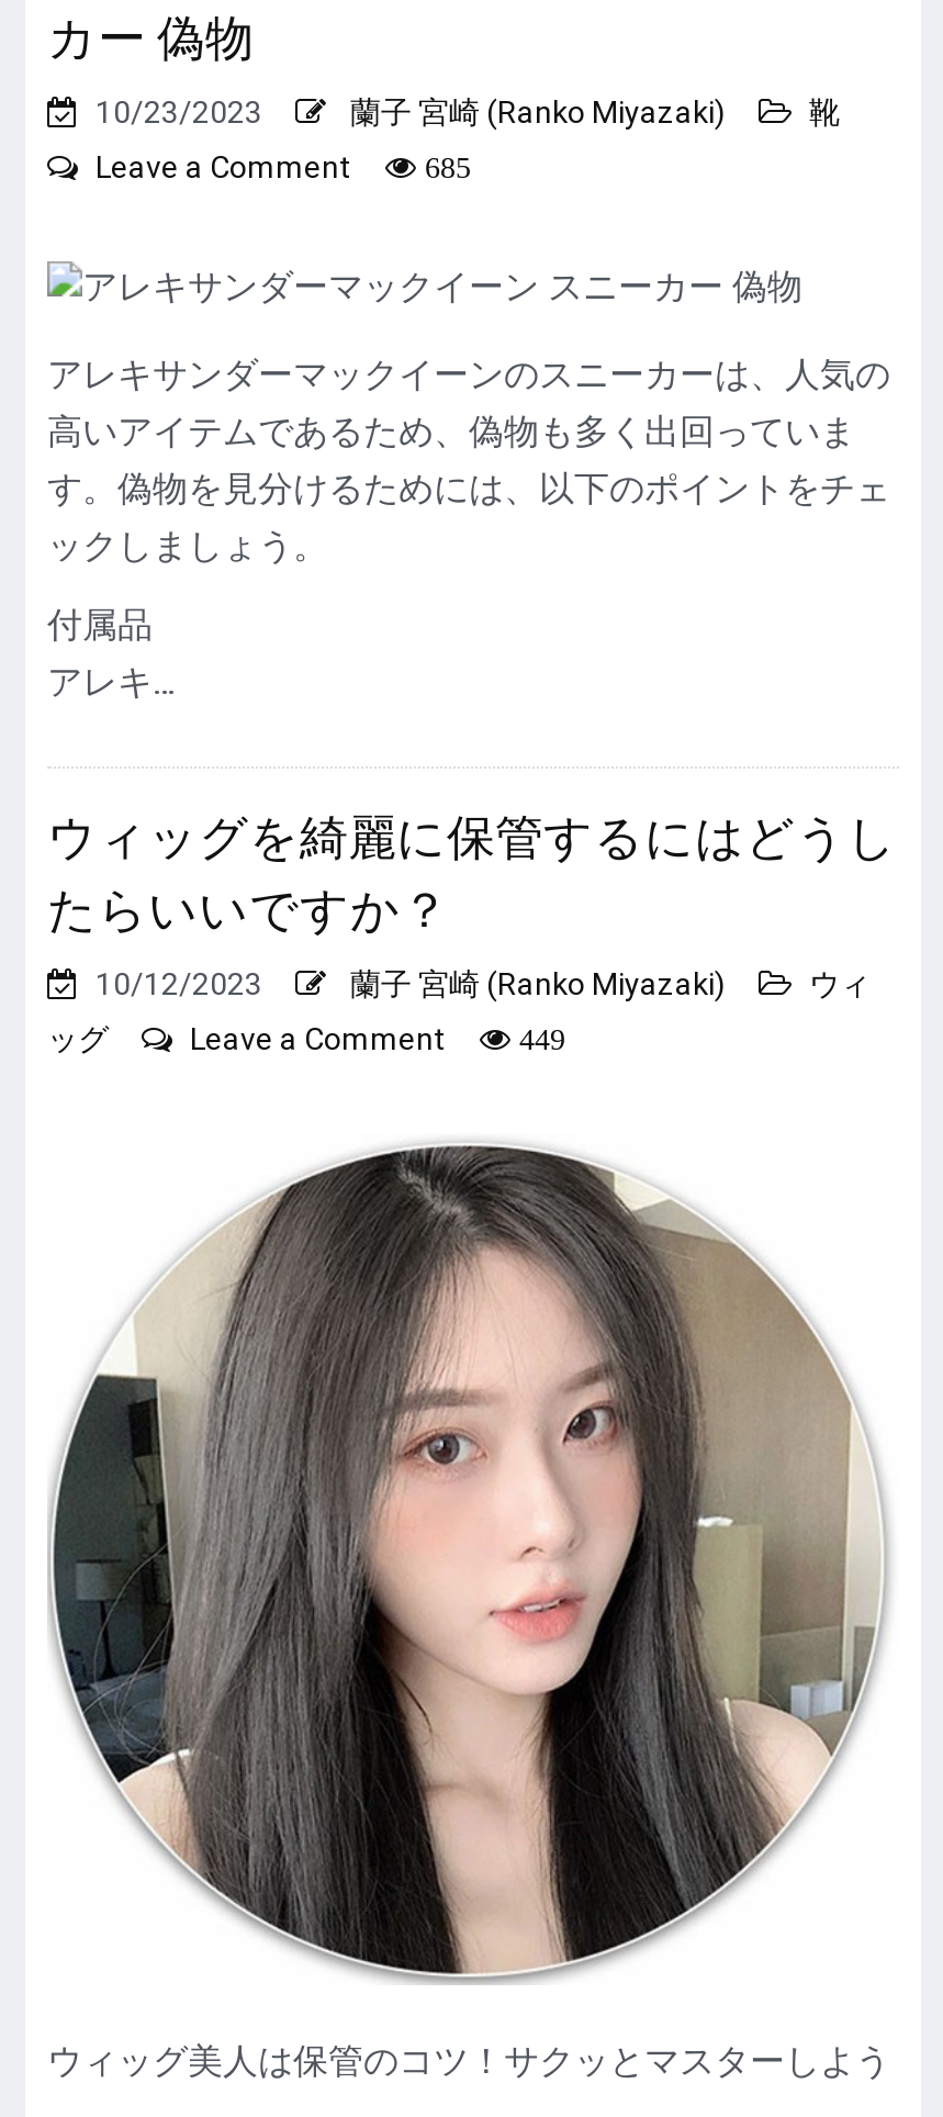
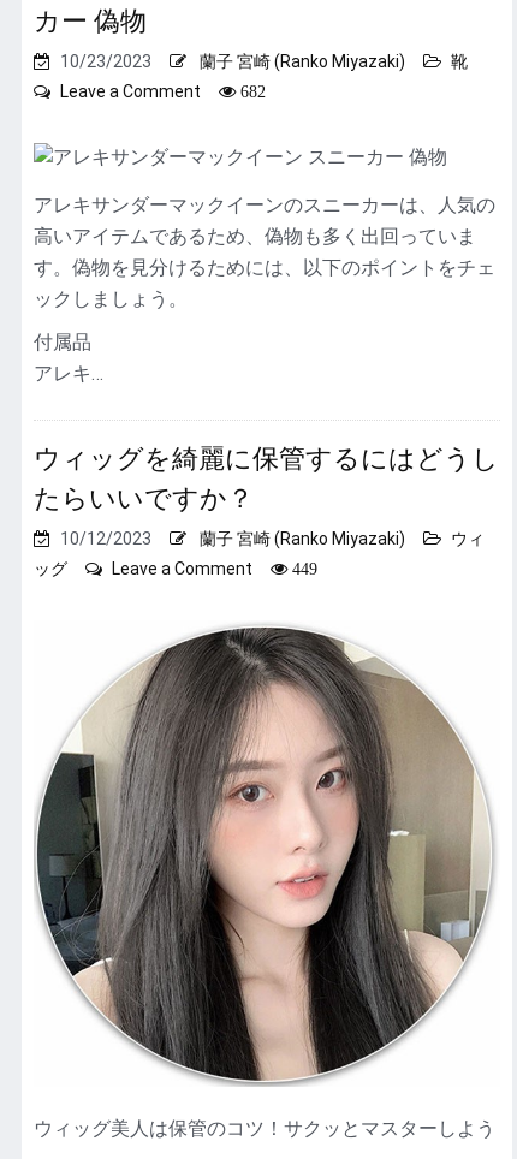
- 685
+ 682
